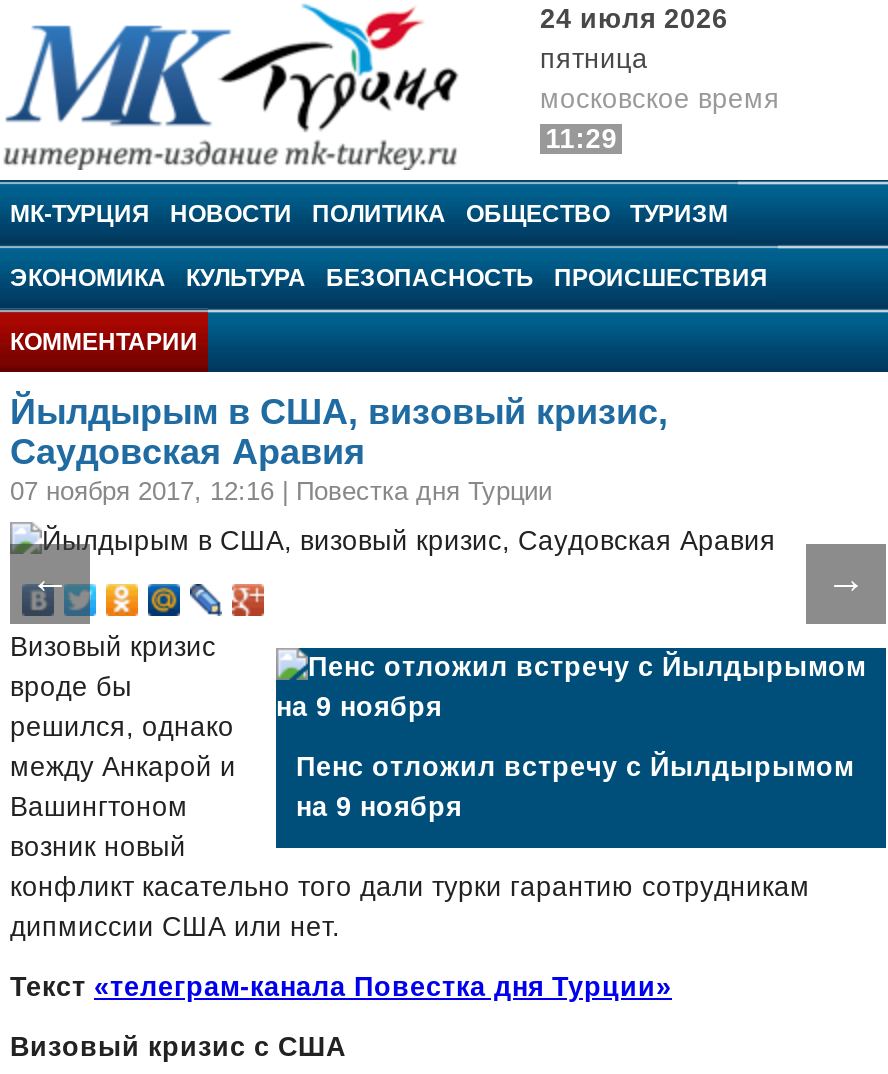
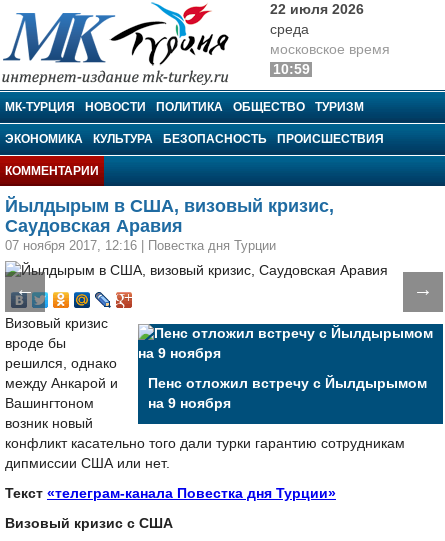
- 24 июля 2026
- пятница
+ 22 июля 2026
+ среда

- 11:29
+ 10:59
